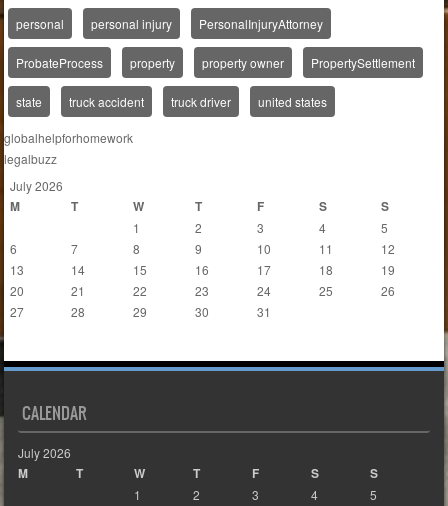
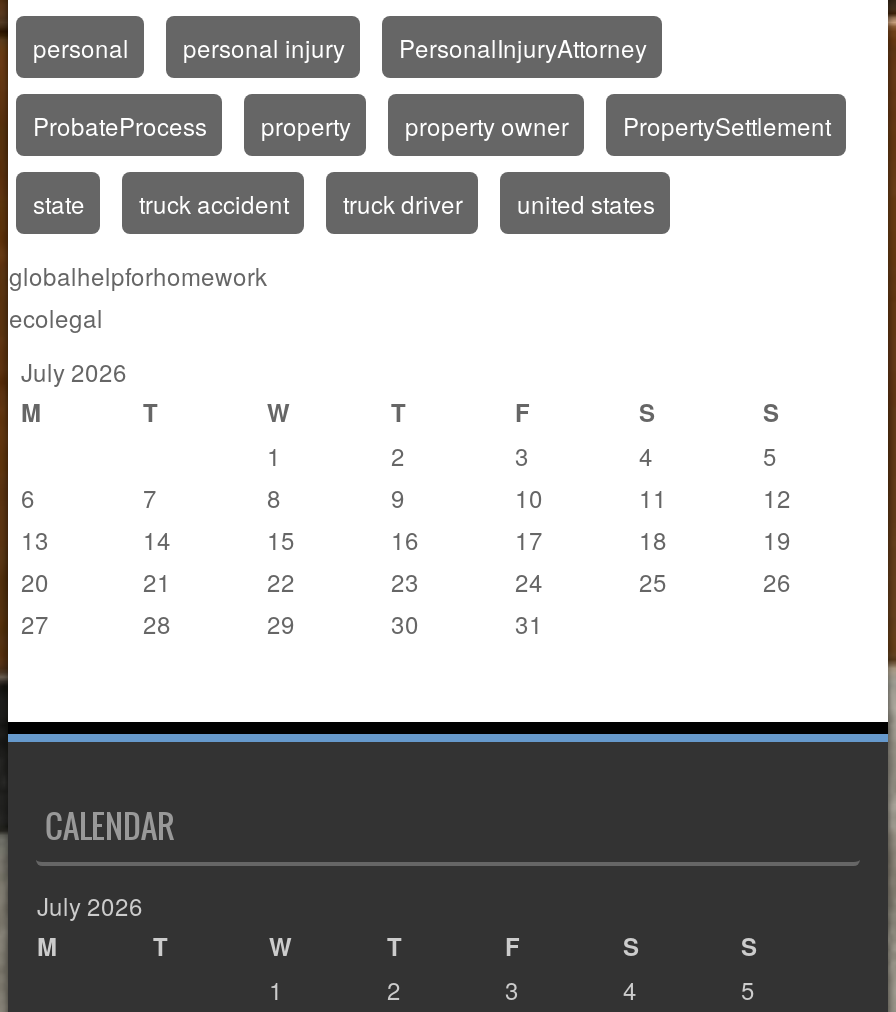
- legalbuzz
+ ecolegal
